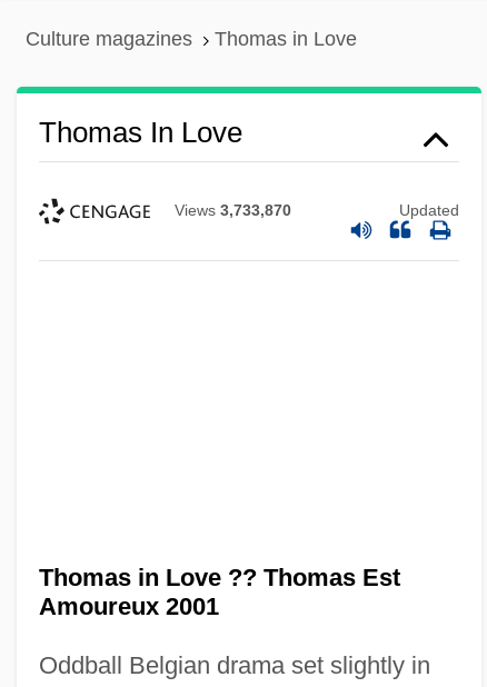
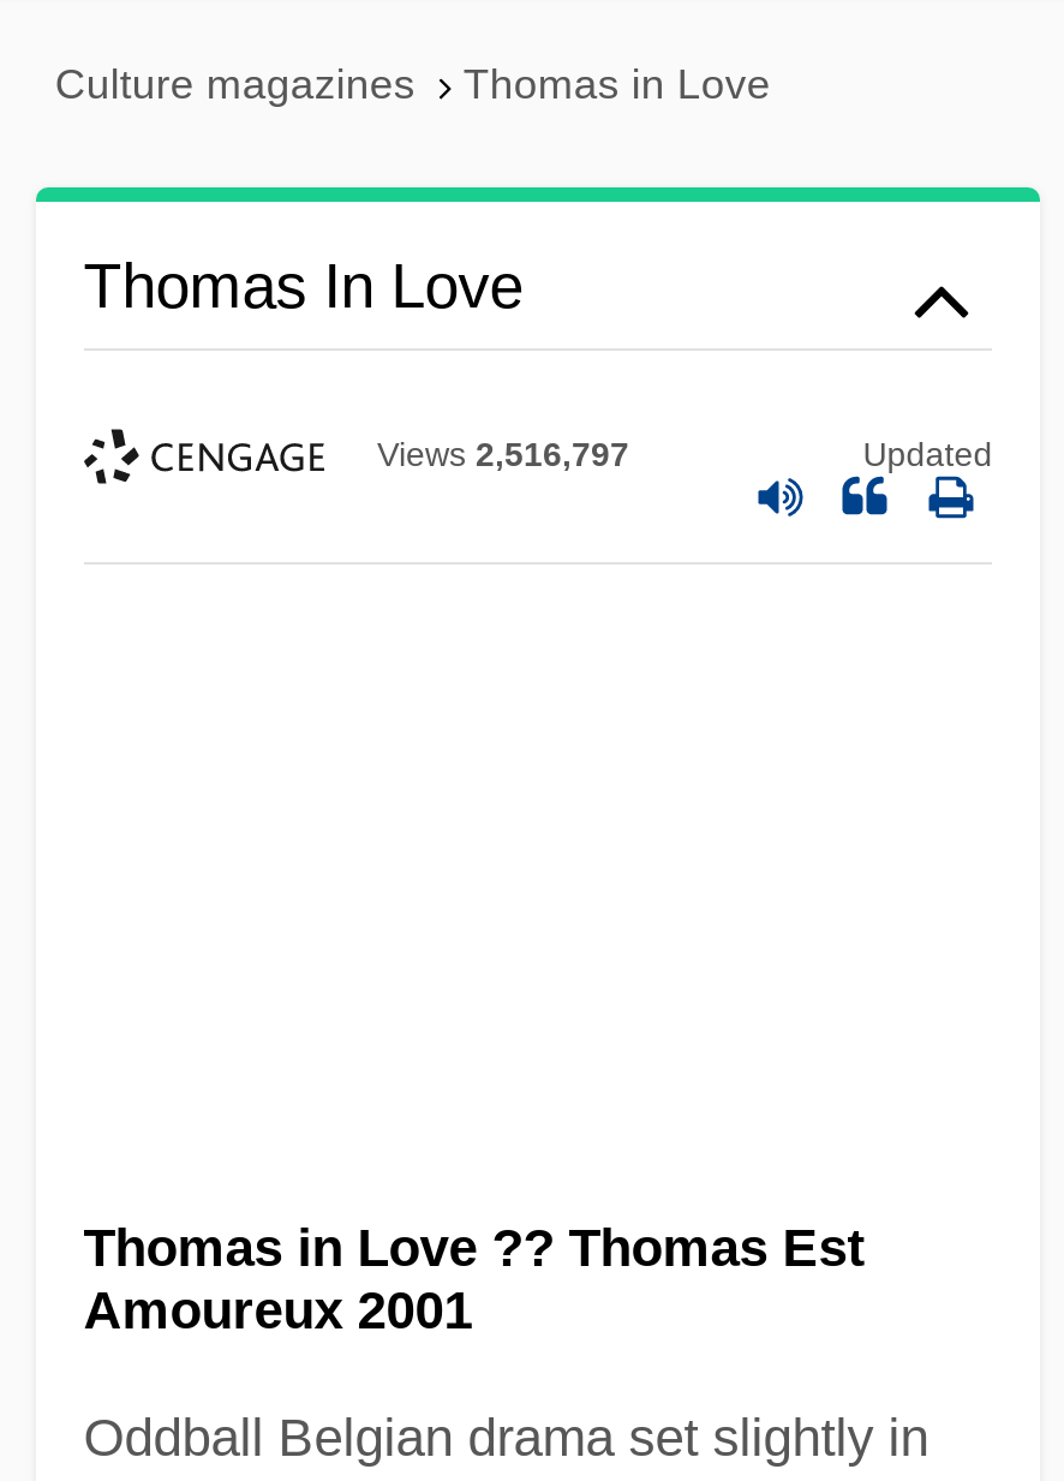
- Views 3,733,870
+ Views 2,516,797
